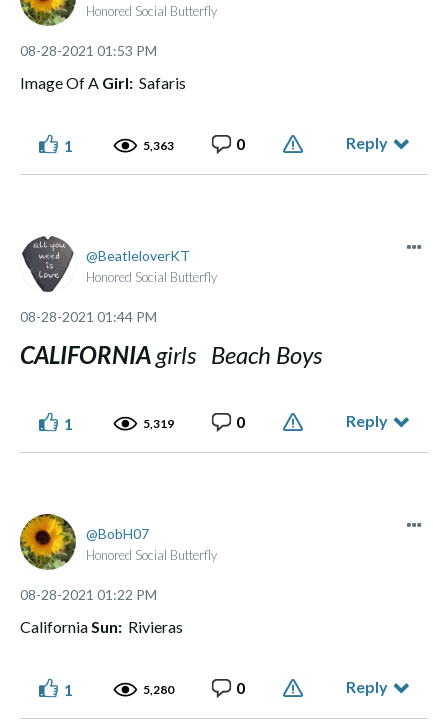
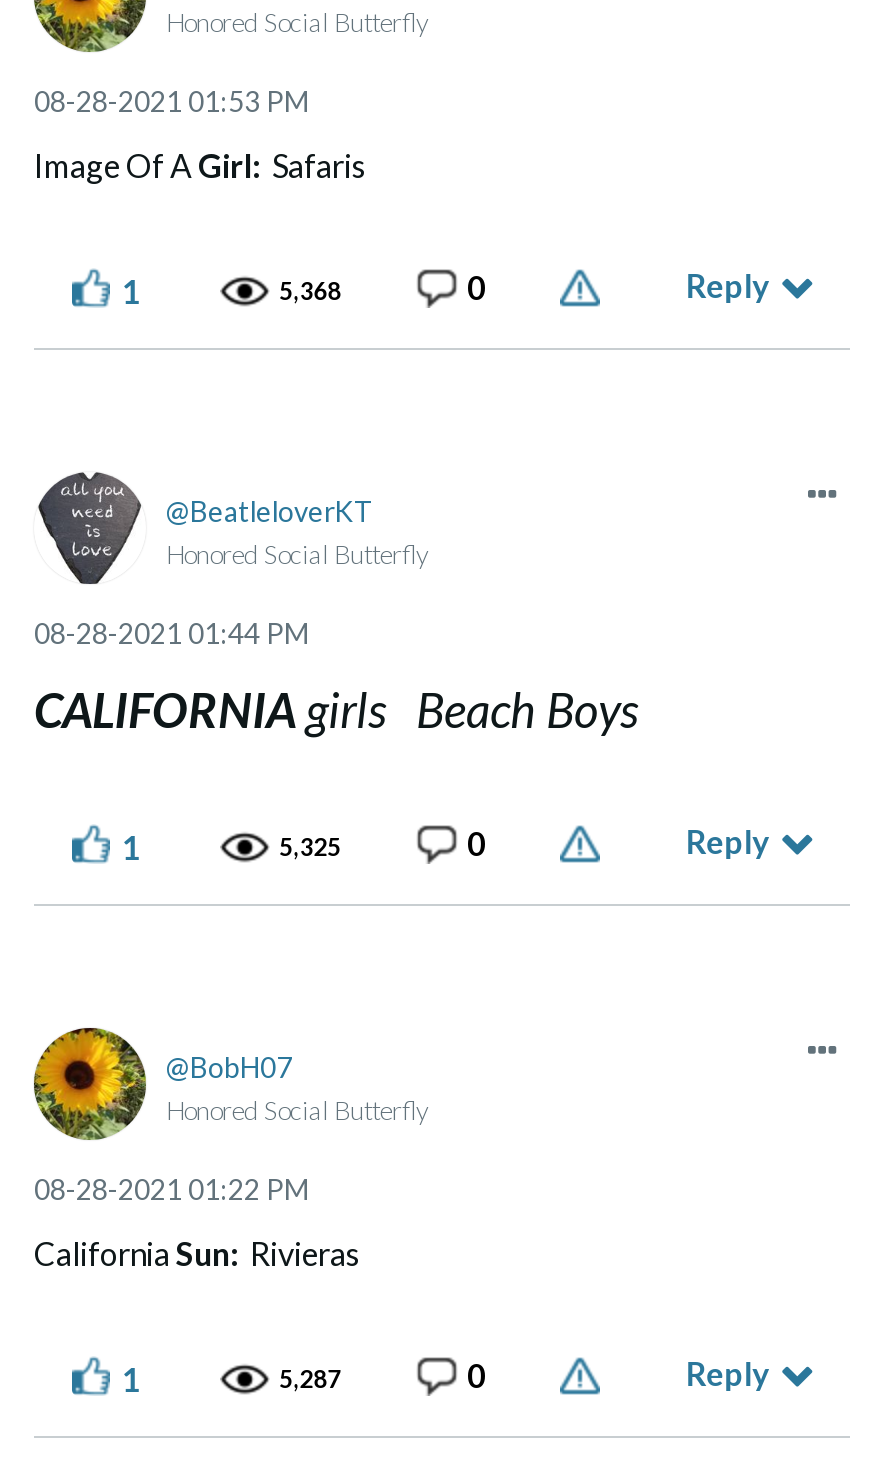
- 5,363
+ 5,368

- 5,319
+ 5,325

- 5,280
+ 5,287
